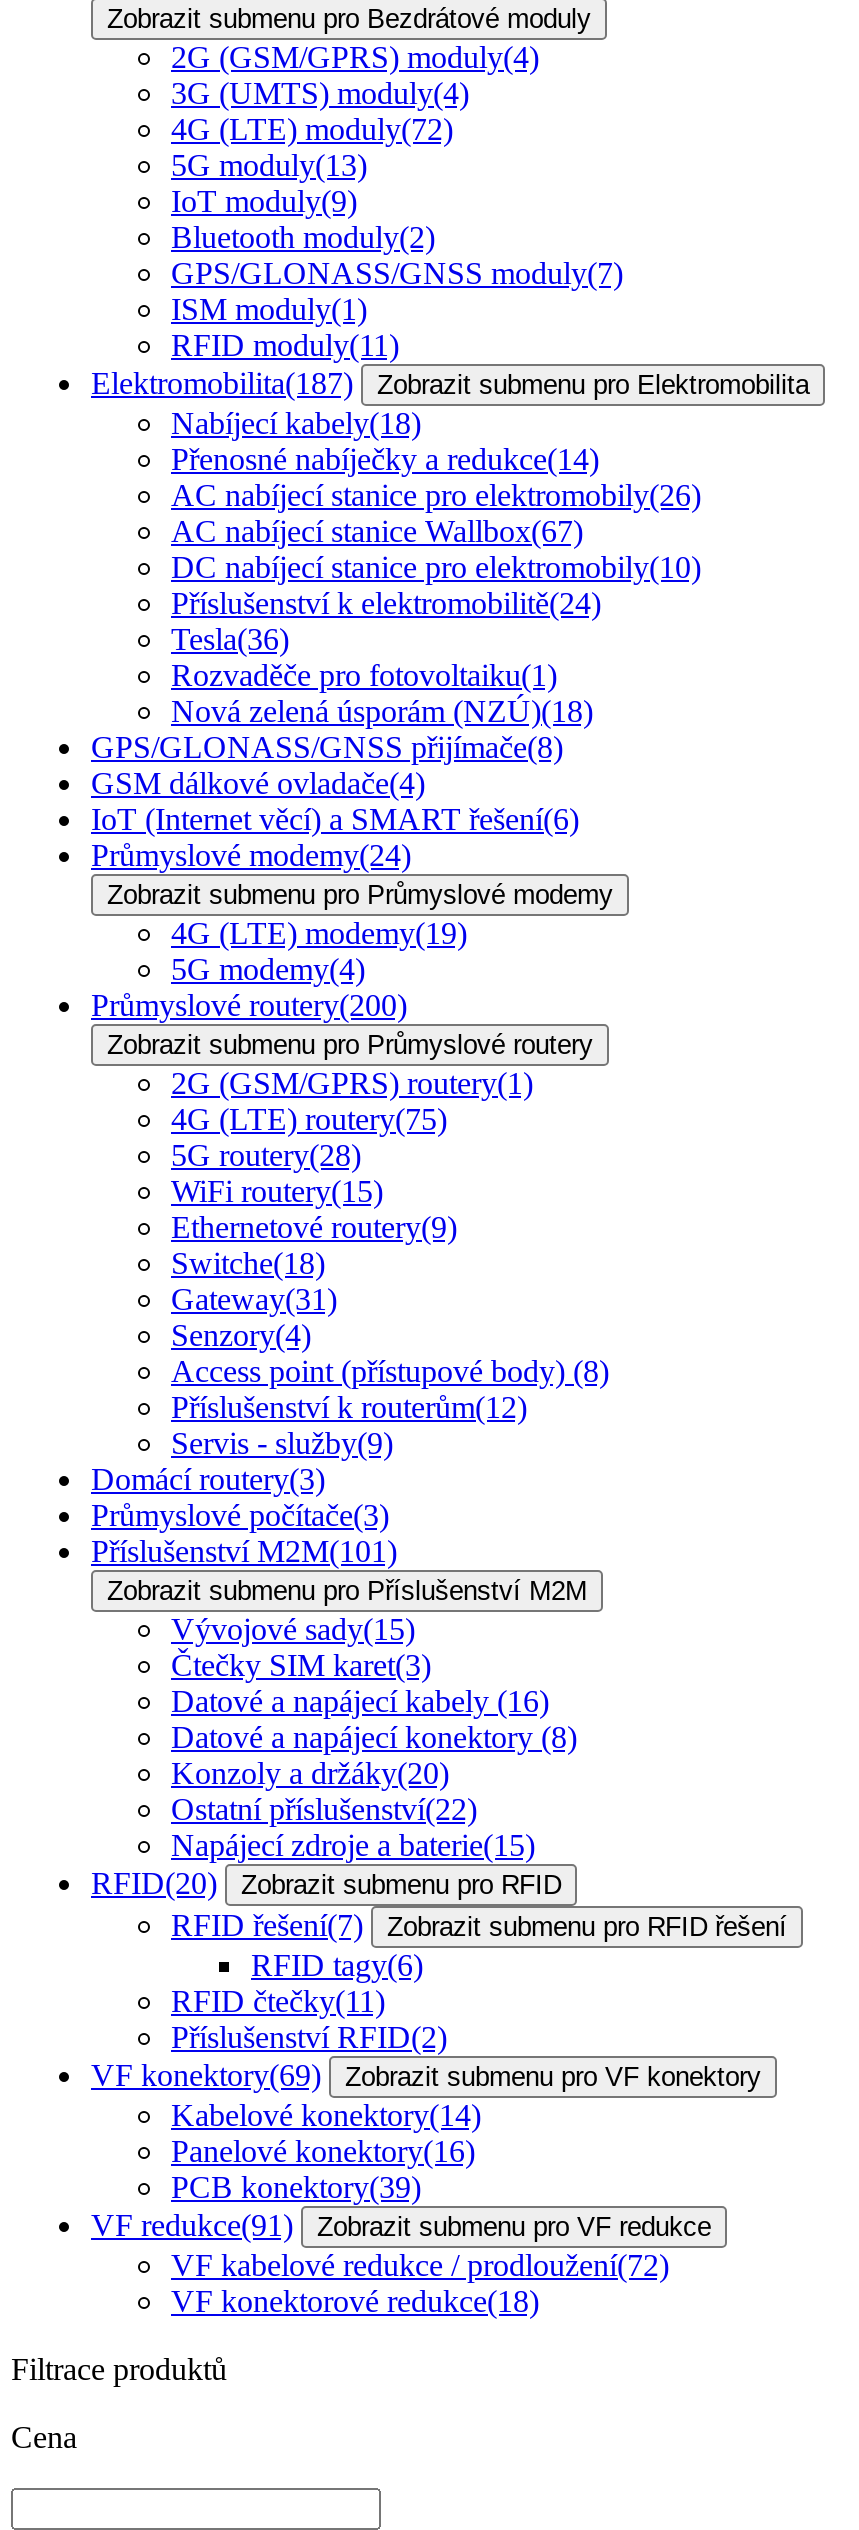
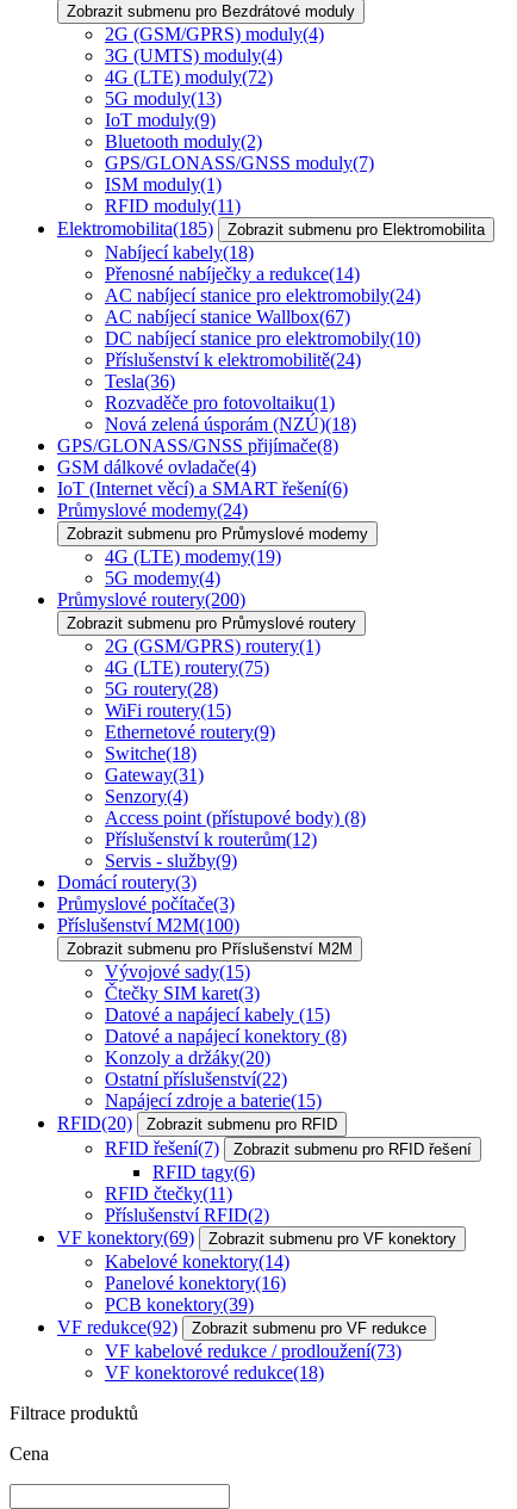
- Elektromobilita(187)
+ Elektromobilita(185)

- AC nabíjecí stanice pro elektromobily(26)
+ AC nabíjecí stanice pro elektromobily(24)

- Příslušenství M2M(101)
+ Příslušenství M2M(100)

- Datové a napájecí kabely (16)
+ Datové a napájecí kabely (15)

- VF redukce(91) Zobrazit submenu pro VF redukce
+ VF redukce(92) Zobrazit submenu pro VF redukce

- VF kabelové redukce / prodloužení(72)
+ VF kabelové redukce / prodloužení(73)
